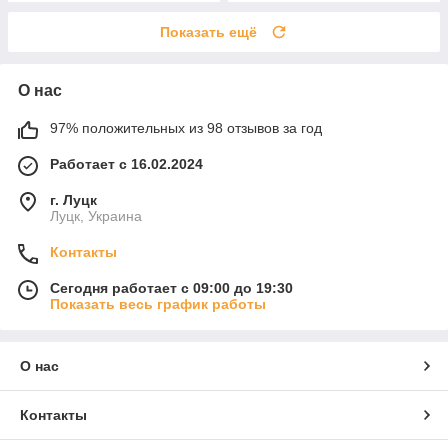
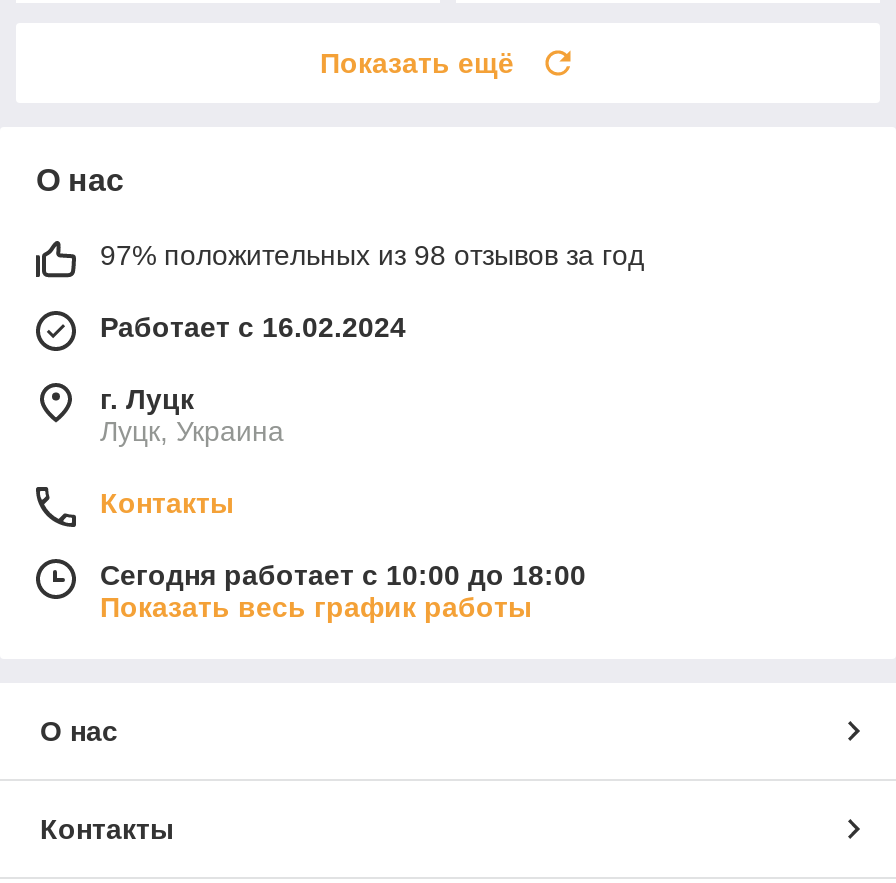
- Сегодня работает с 09:00 до 19:30
+ Сегодня работает с 10:00 до 18:00
